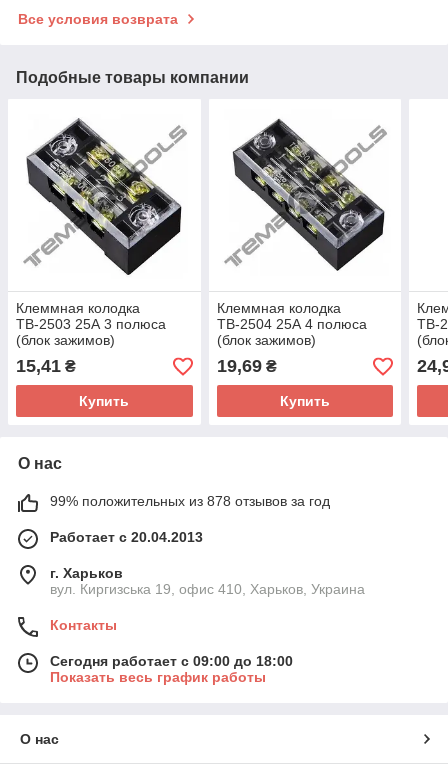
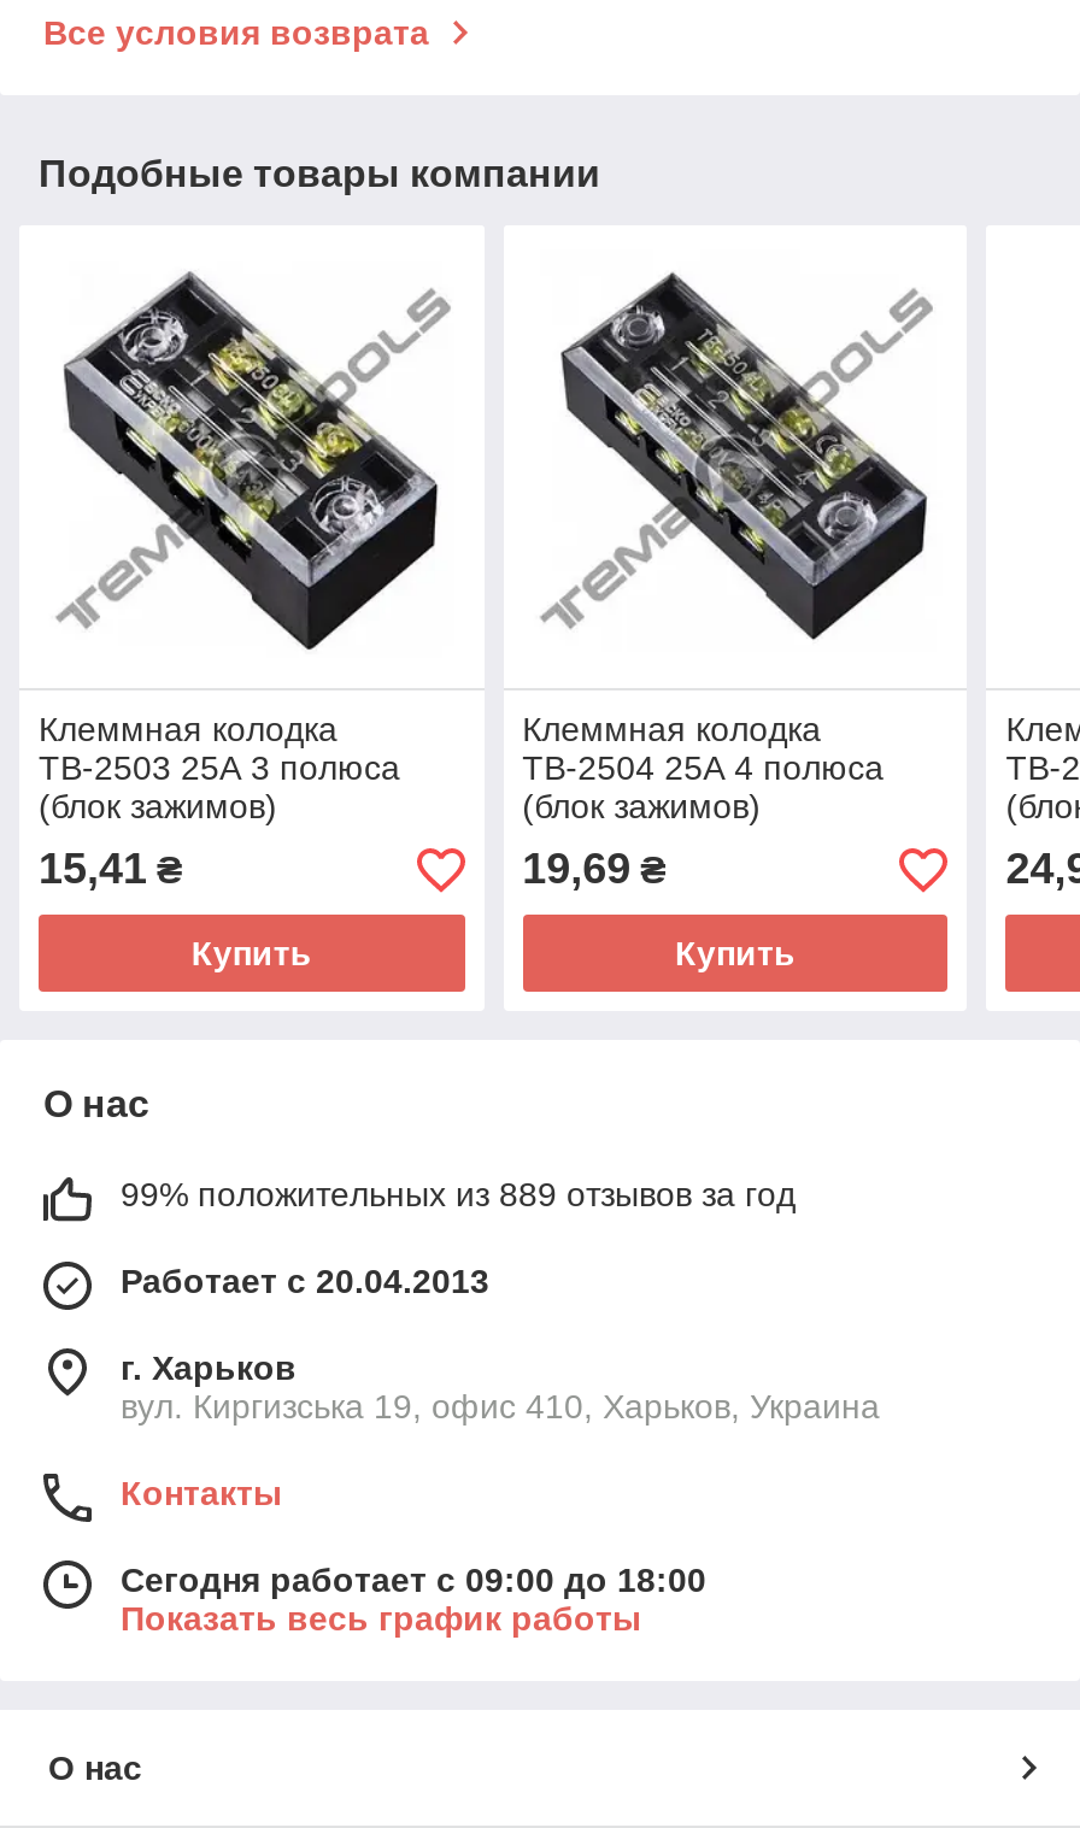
- 99% положительных из 878 отзывов за год
+ 99% положительных из 889 отзывов за год
